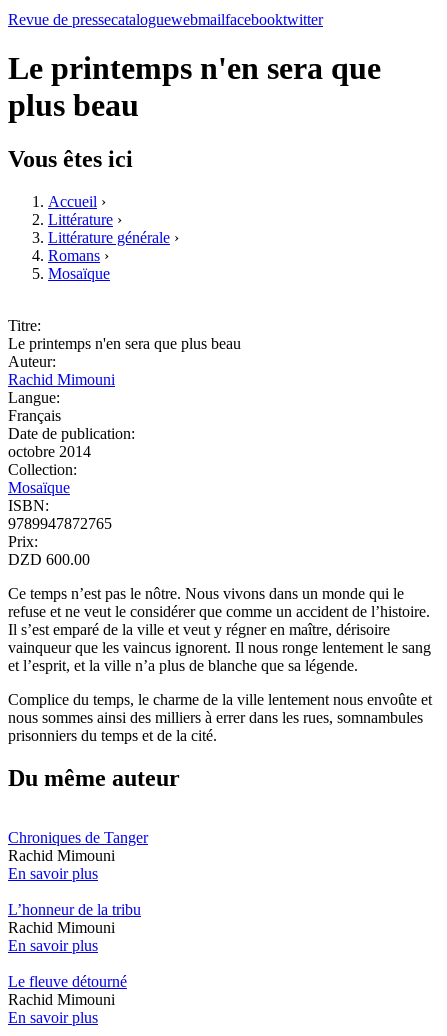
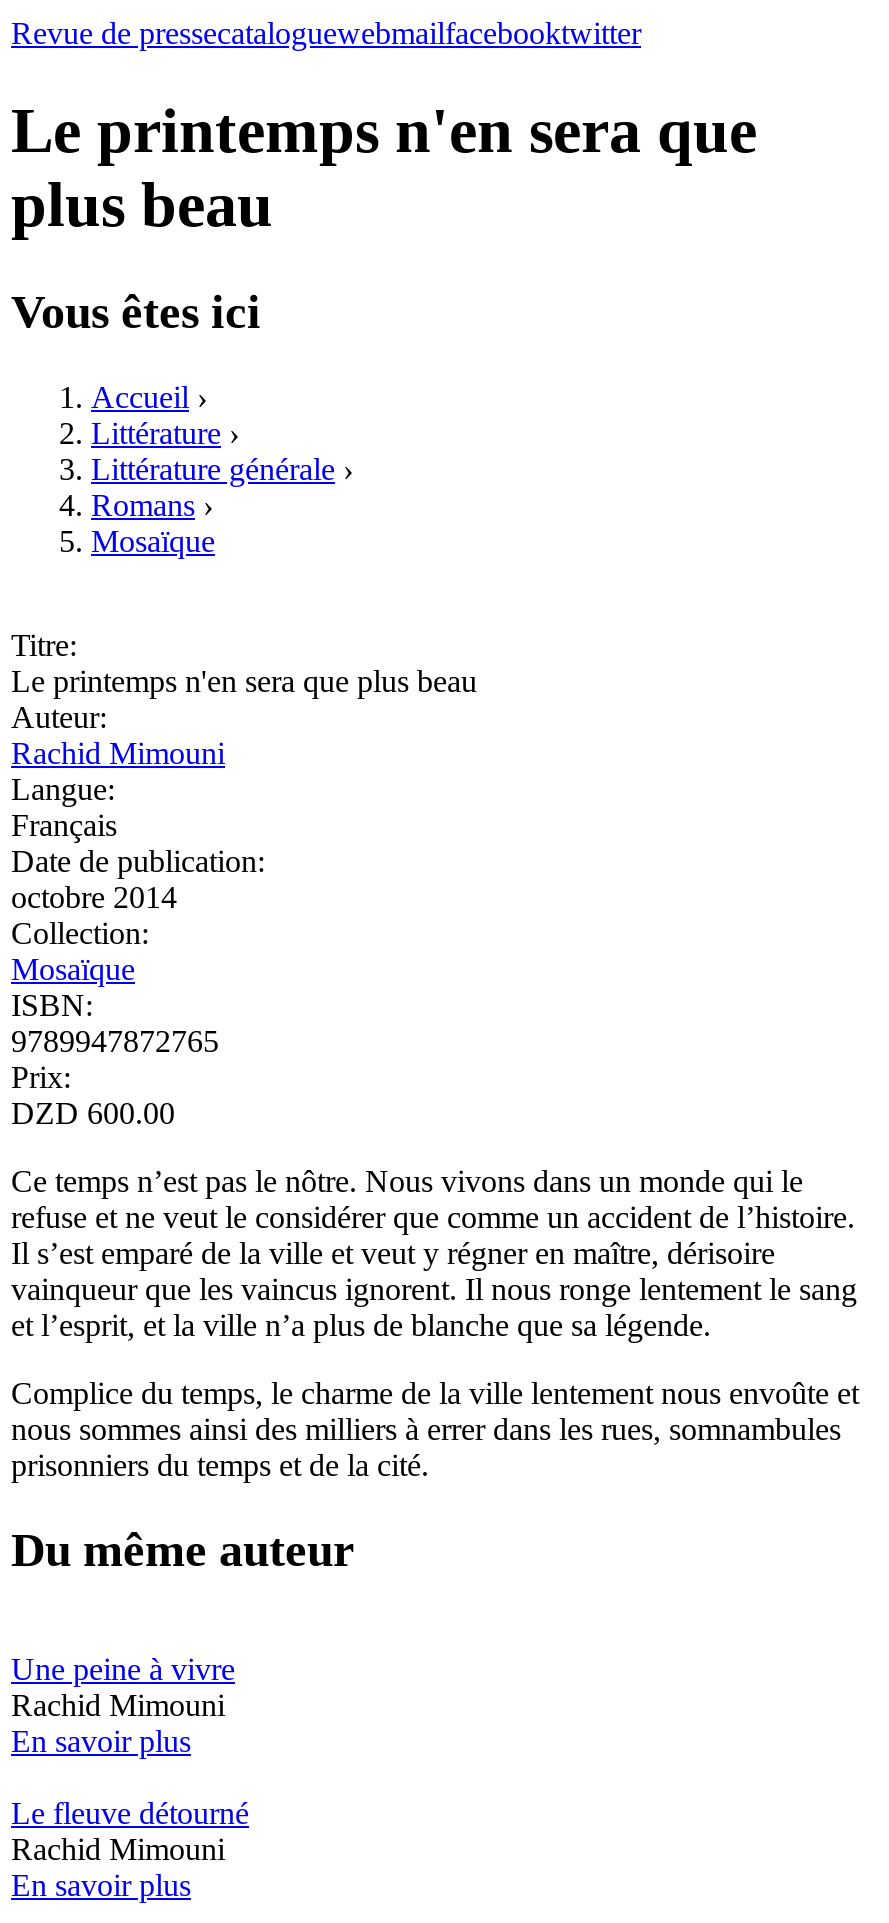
- Chroniques de Tanger
- Rachid Mimouni
- En savoir plus
- L’honneur de la tribu
+ Une peine à vivre
